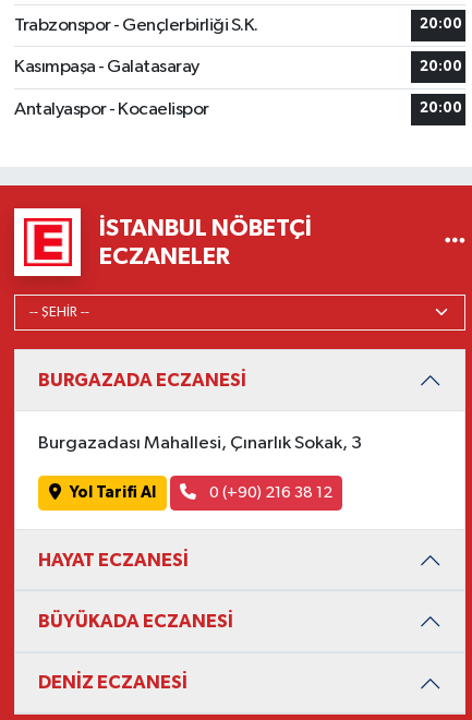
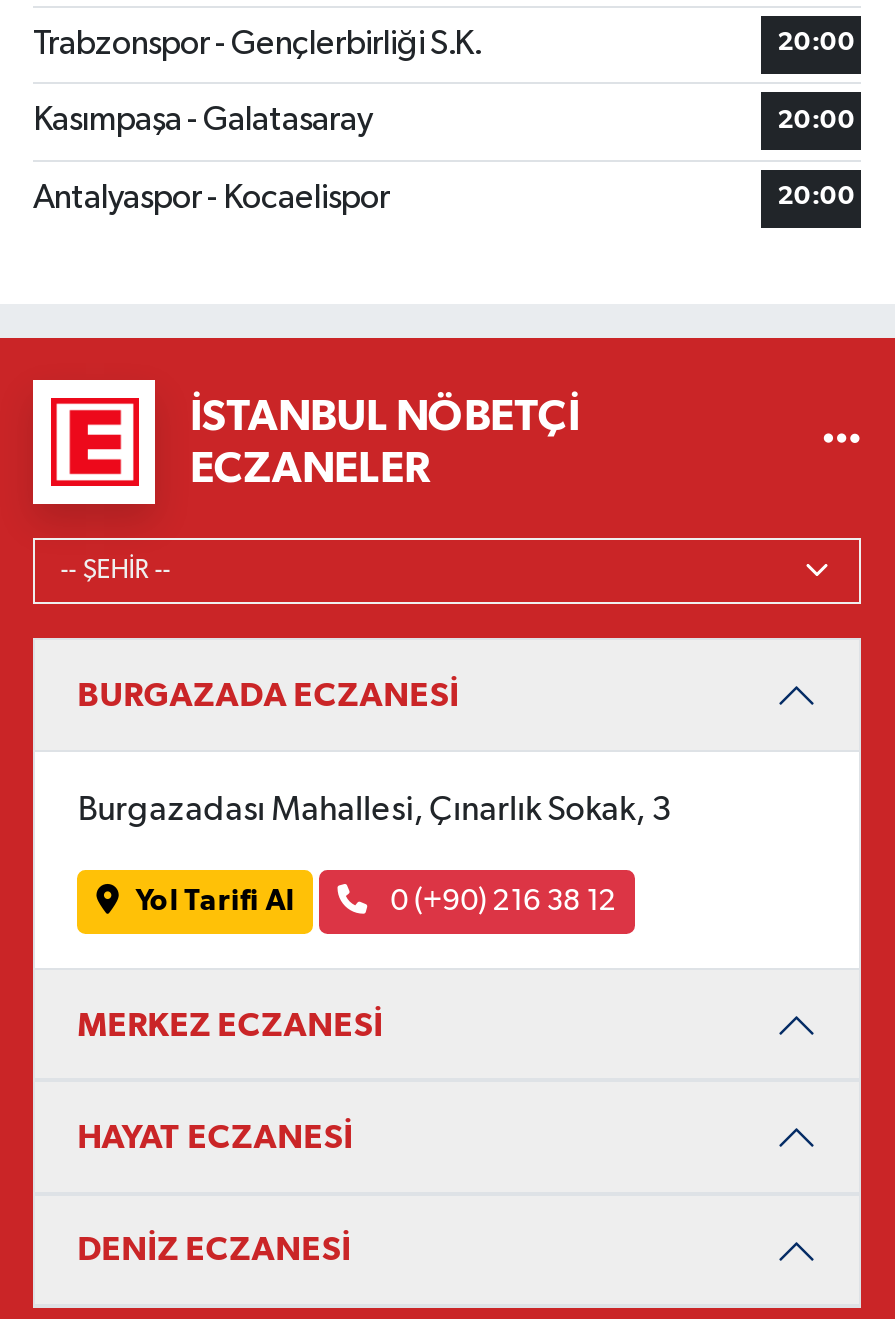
+ MERKEZ ECZANESİ

moved down: HAYAT ECZANESİ

- BÜYÜKADA ECZANESİ
